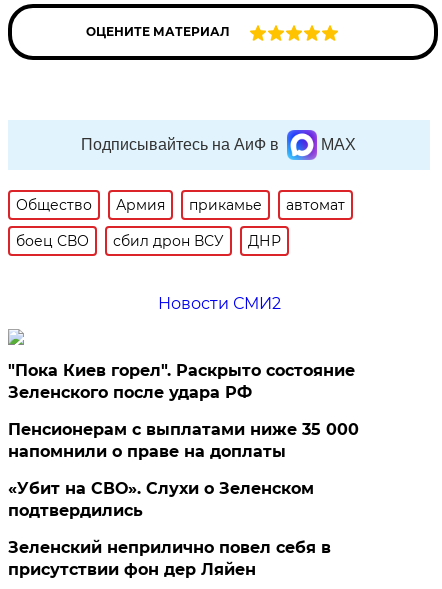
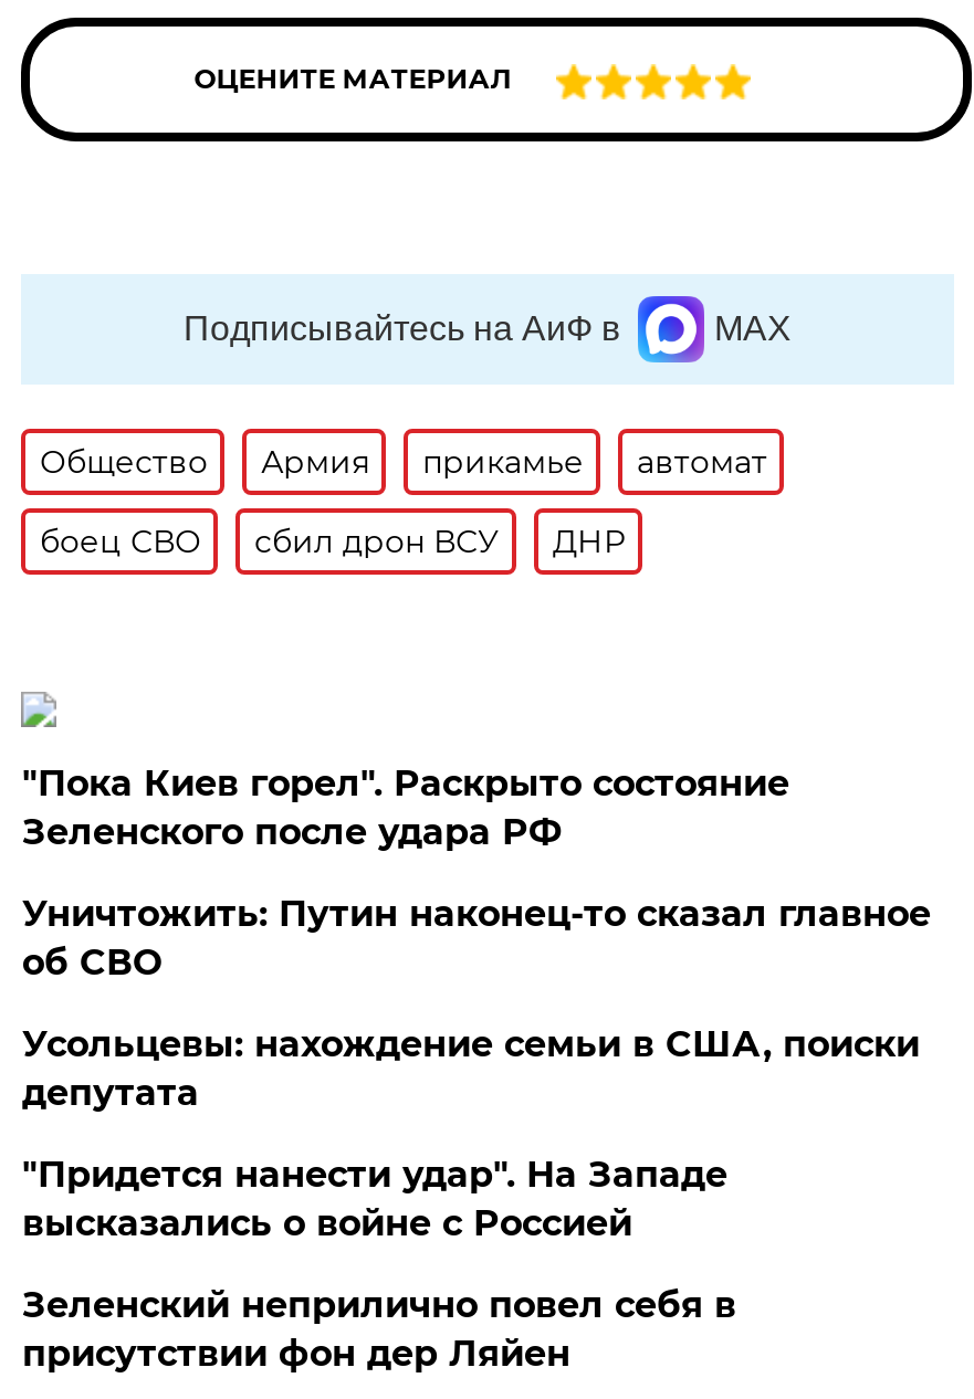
- Новости СМИ2

moved up: "Пока Киев горел". Раскрыто состояние | Зеленского после удара РФ

- Пенсионерам с выплатами ниже 35 000
- напомнили о праве на доплаты
- «Убит на СВО». Слухи о Зеленском
- подтвердились
+ Уничтожить: Путин наконец-то сказал главное
+ об СВО
+ Усольцевы: нахождение семьи в США, поиски
+ депутата
+ "Придется нанести удар". На Западе
+ высказались о войне с Россией
